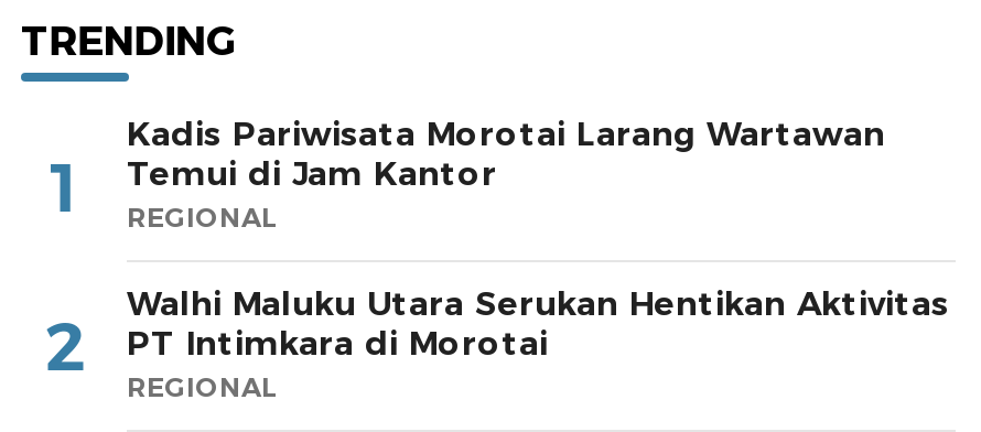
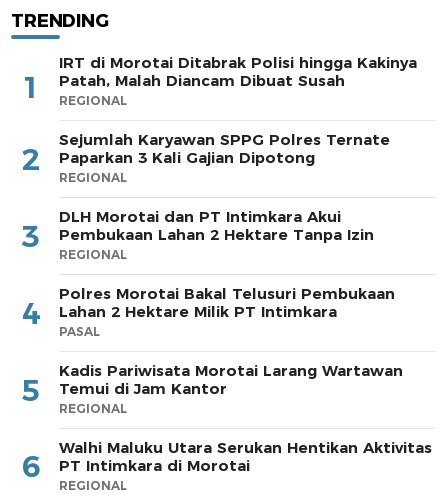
+ IRT di Morotai Ditabrak Polisi hingga Kakinya
+ Patah, Malah Diancam Dibuat Susah
+ REGIONAL
+ 2

+ Sejumlah Karyawan SPPG Polres Ternate
+ Paparkan 3 Kali Gajian Dipotong
+ REGIONAL
+ 3

+ DLH Morotai dan PT Intimkara Akui
+ Pembukaan Lahan 2 Hektare Tanpa Izin
+ REGIONAL
+ 4

+ Polres Morotai Bakal Telusuri Pembukaan
+ Lahan 2 Hektare Milik PT Intimkara
+ PASAL
+ 5

- 2
+ 6
